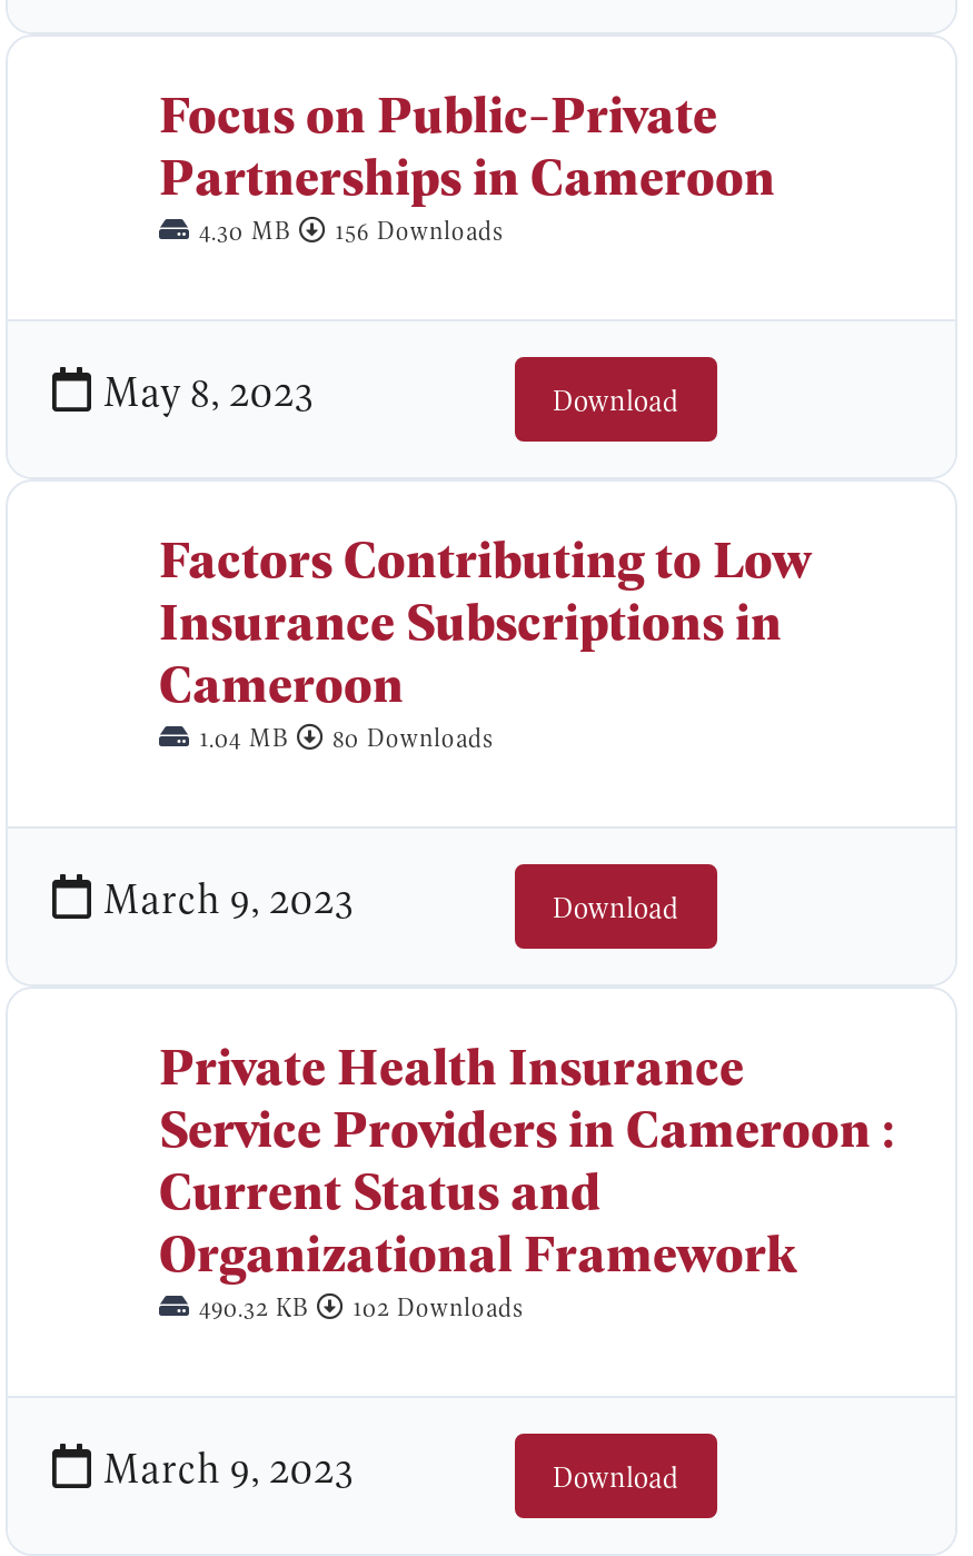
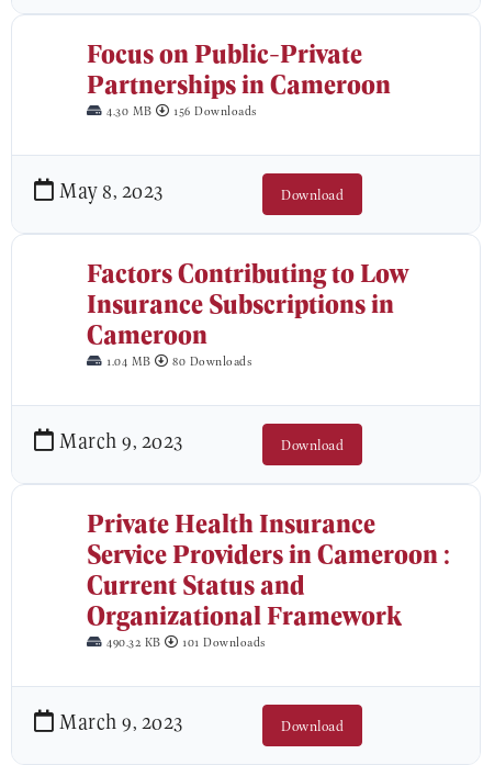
- 490.32 KB 102 Downloads
+ 490.32 KB 101 Downloads
